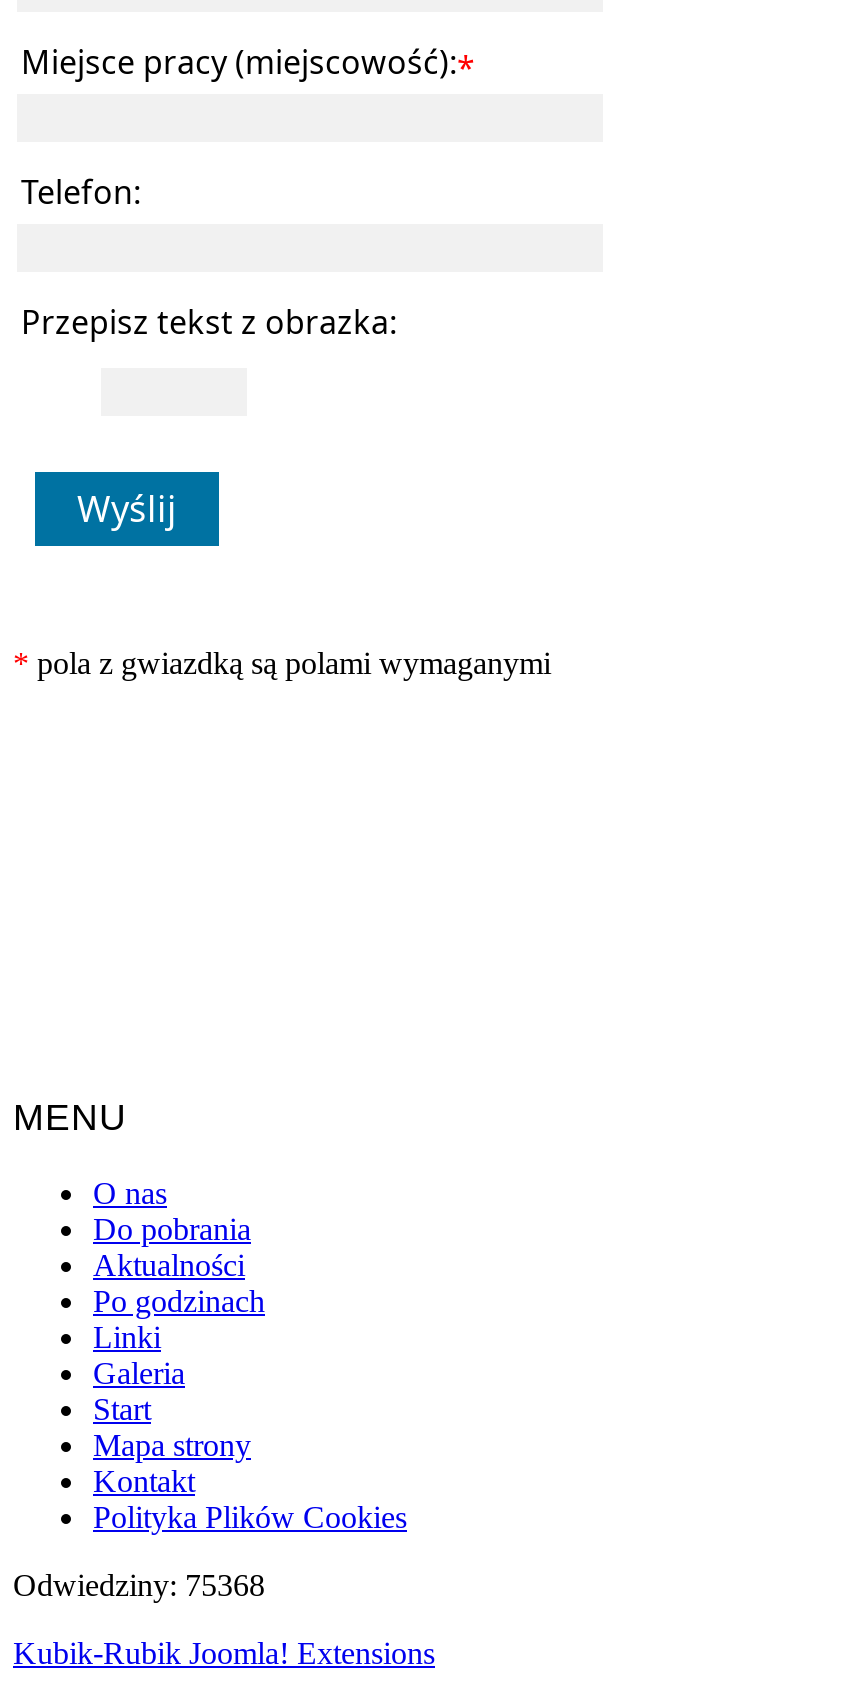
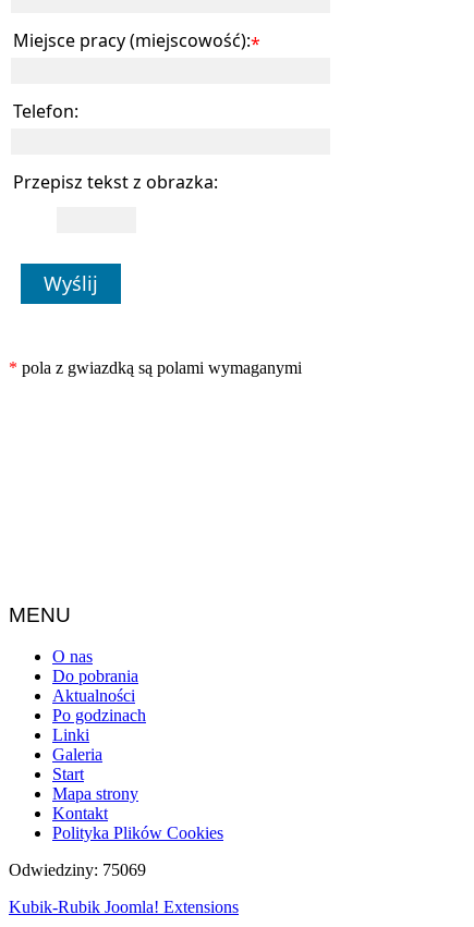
- Odwiedziny: 75368
+ Odwiedziny: 75069
